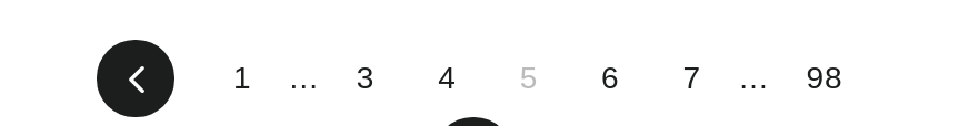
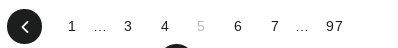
- 98
+ 97
